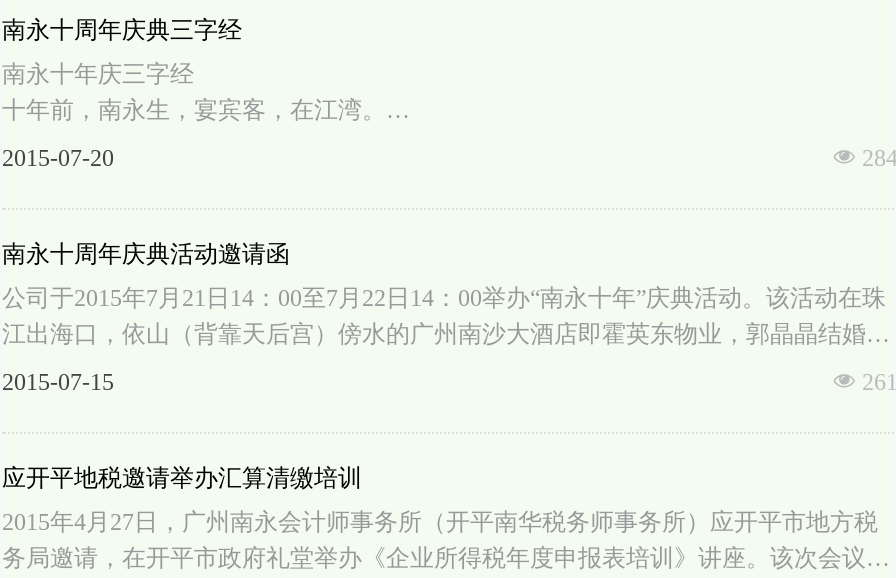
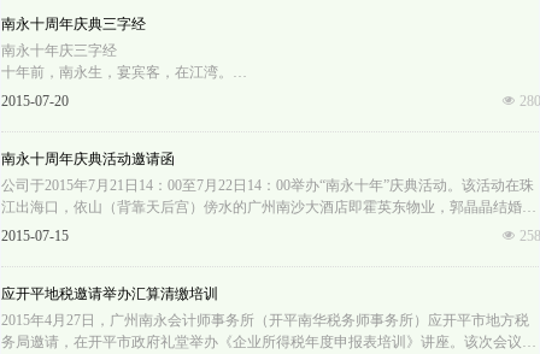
- 넶 284
+ 넶 280

- 넶 261
+ 넶 258
